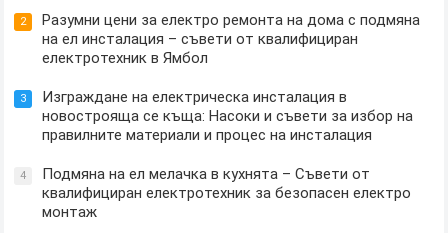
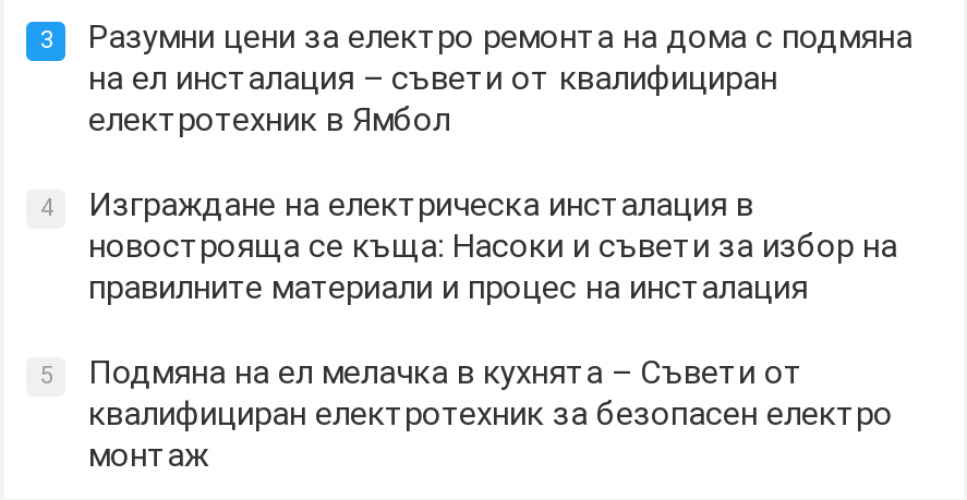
- 2 Разумни цени за електро ремонта на дома с подмяна
+ 3 Разумни цени за електро ремонта на дома с подмяна

- 3 Изграждане на електрическа инсталация в
+ 4 Изграждане на електрическа инсталация в

- 4 Подмяна на ел мелачка в кухнята – Съвети от
+ 5 Подмяна на ел мелачка в кухнята – Съвети от
